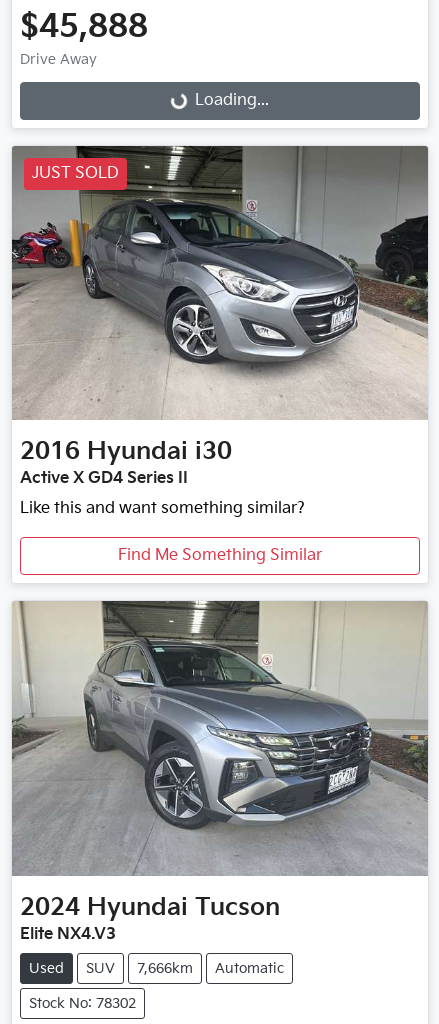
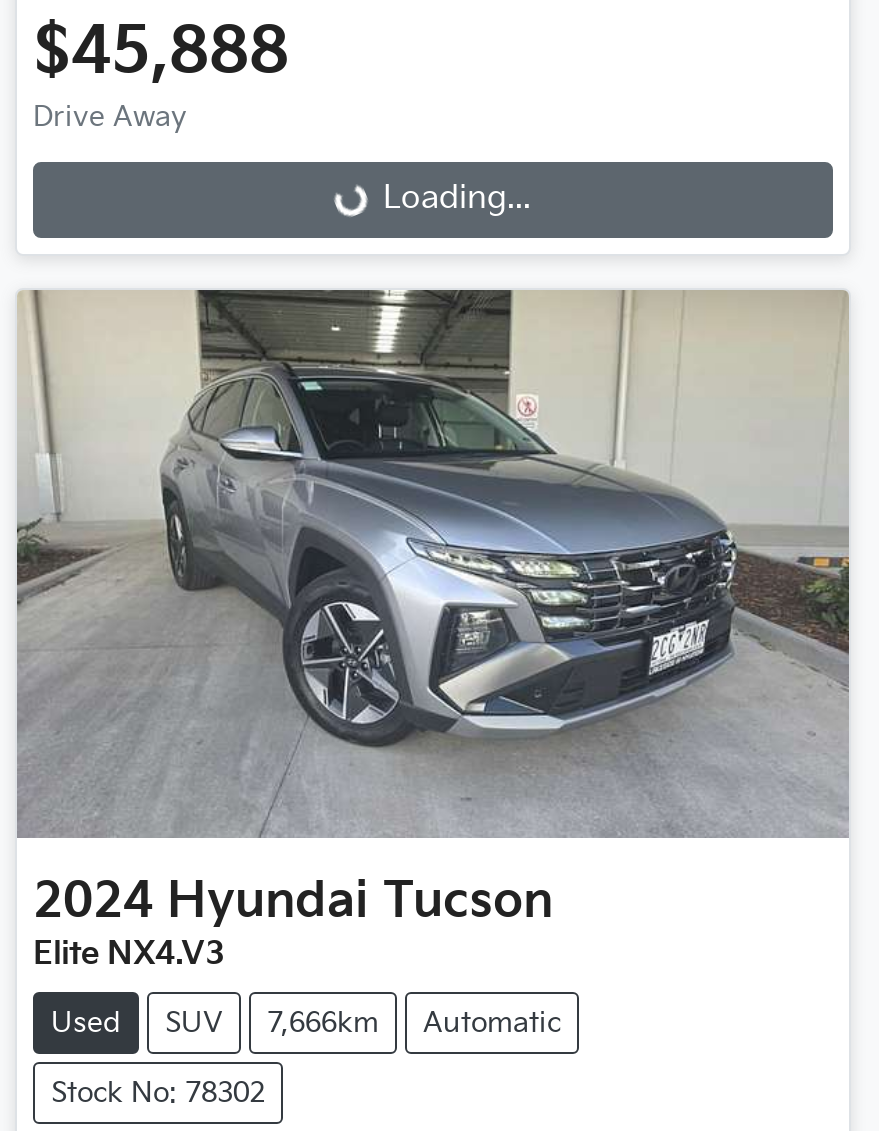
- [image]
- JUST SOLD

- 2016 Hyundai i30
- Active X GD4 Series II
- Like this and want something similar?
- Find Me Something Similar
